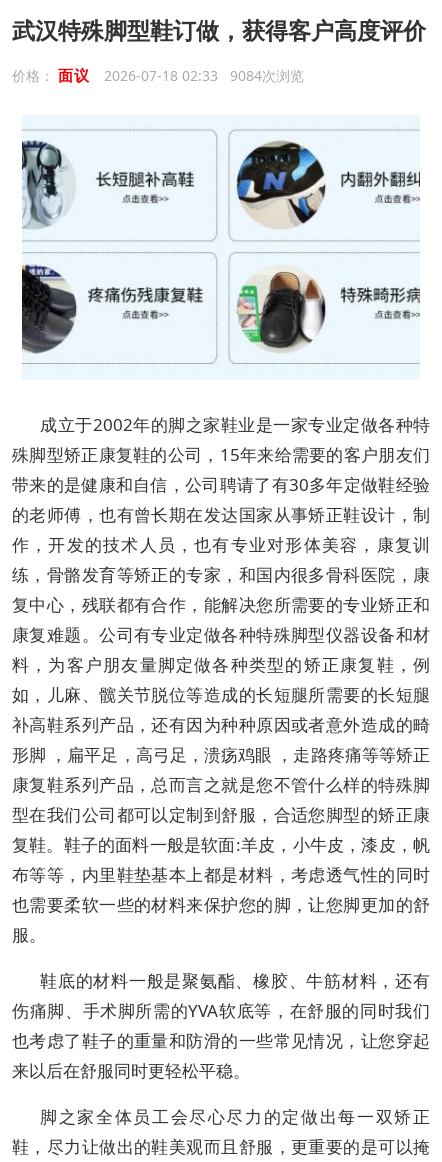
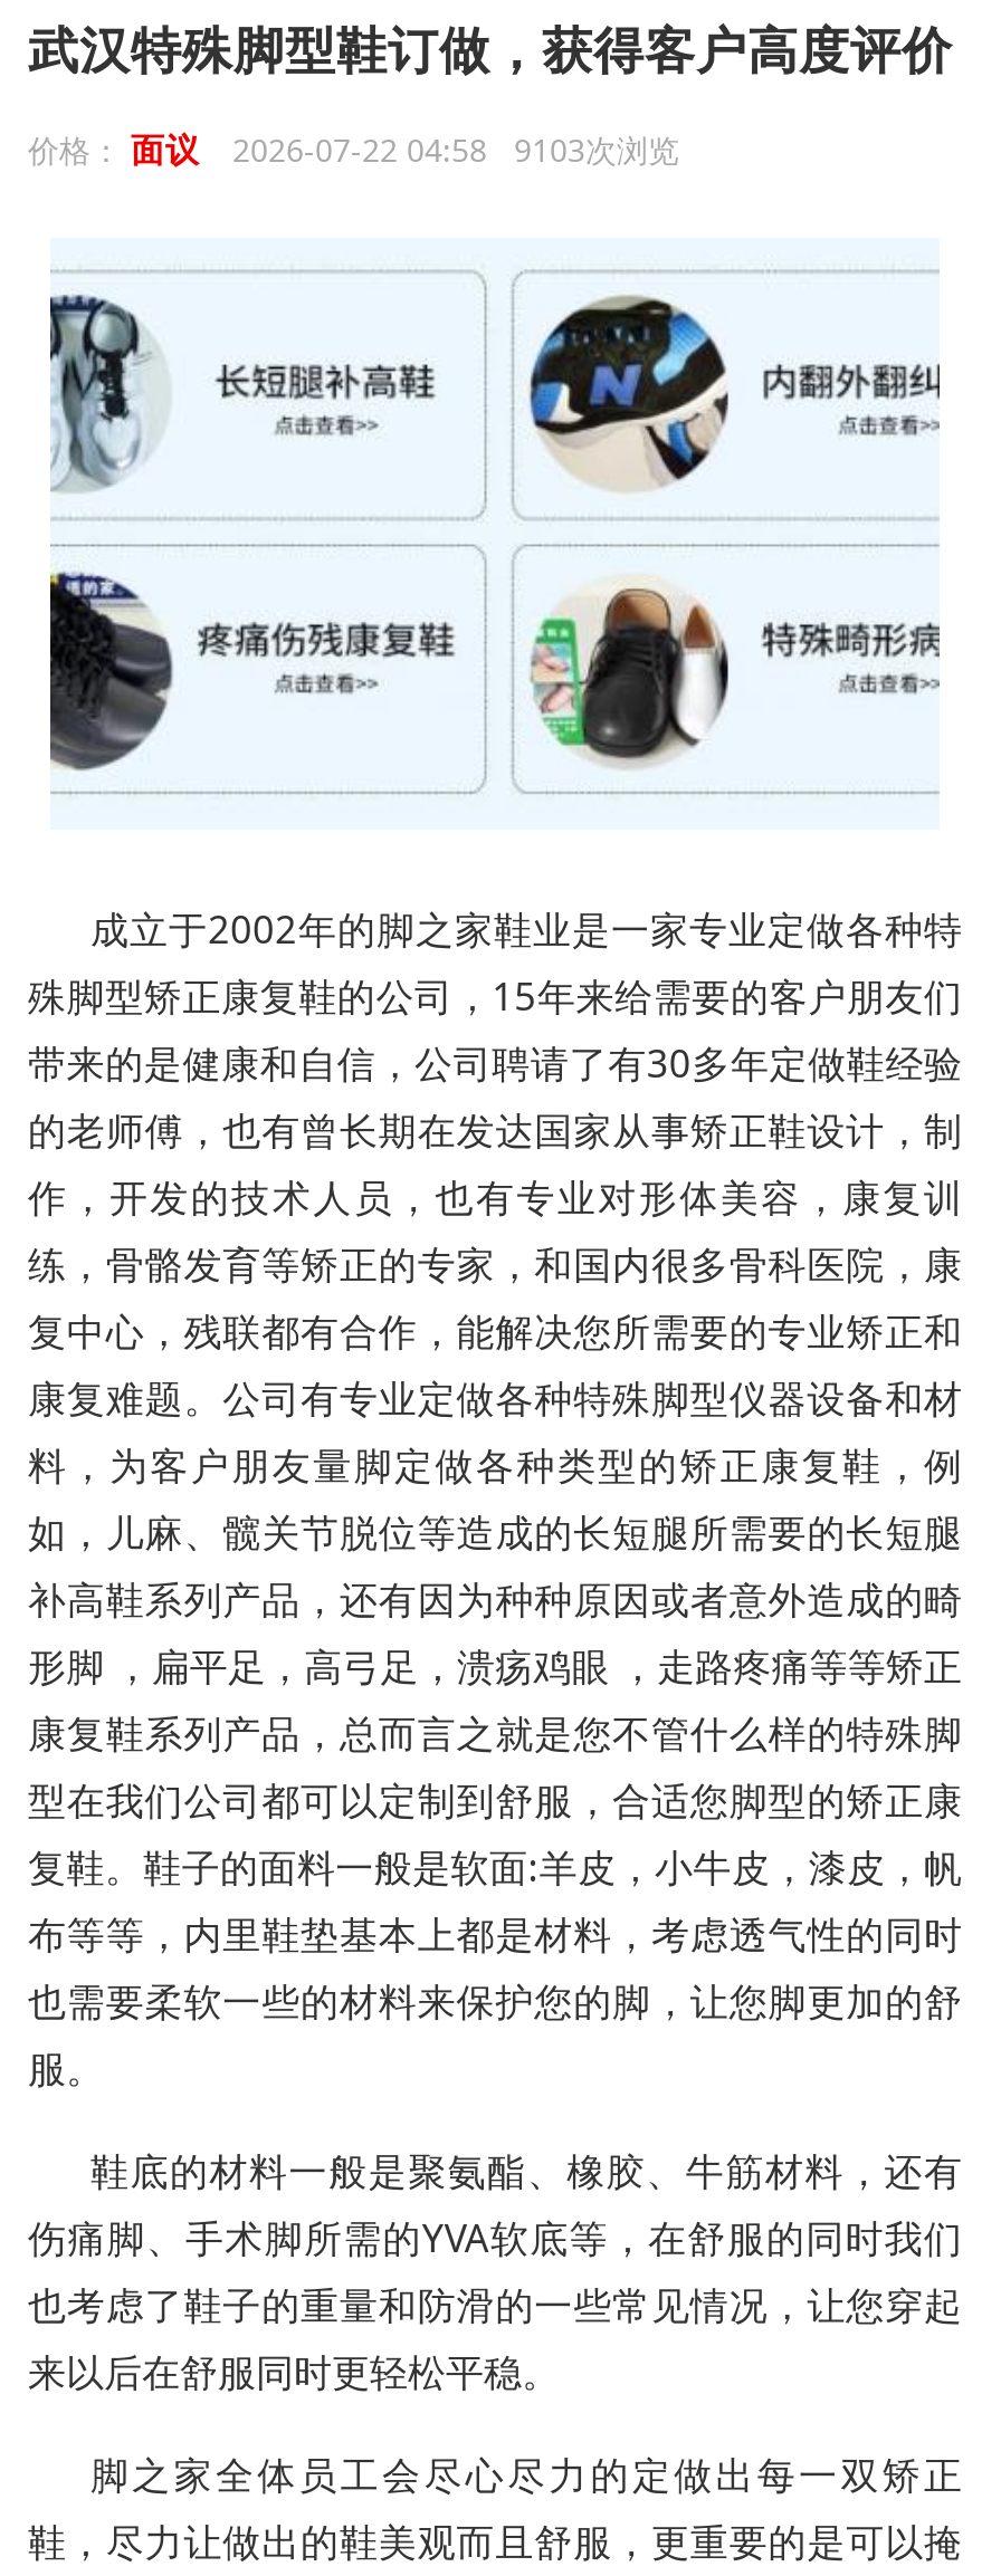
- 价格：面议 2026-07-18 02:33 9084次浏览
+ 价格：面议 2026-07-22 04:58 9103次浏览
